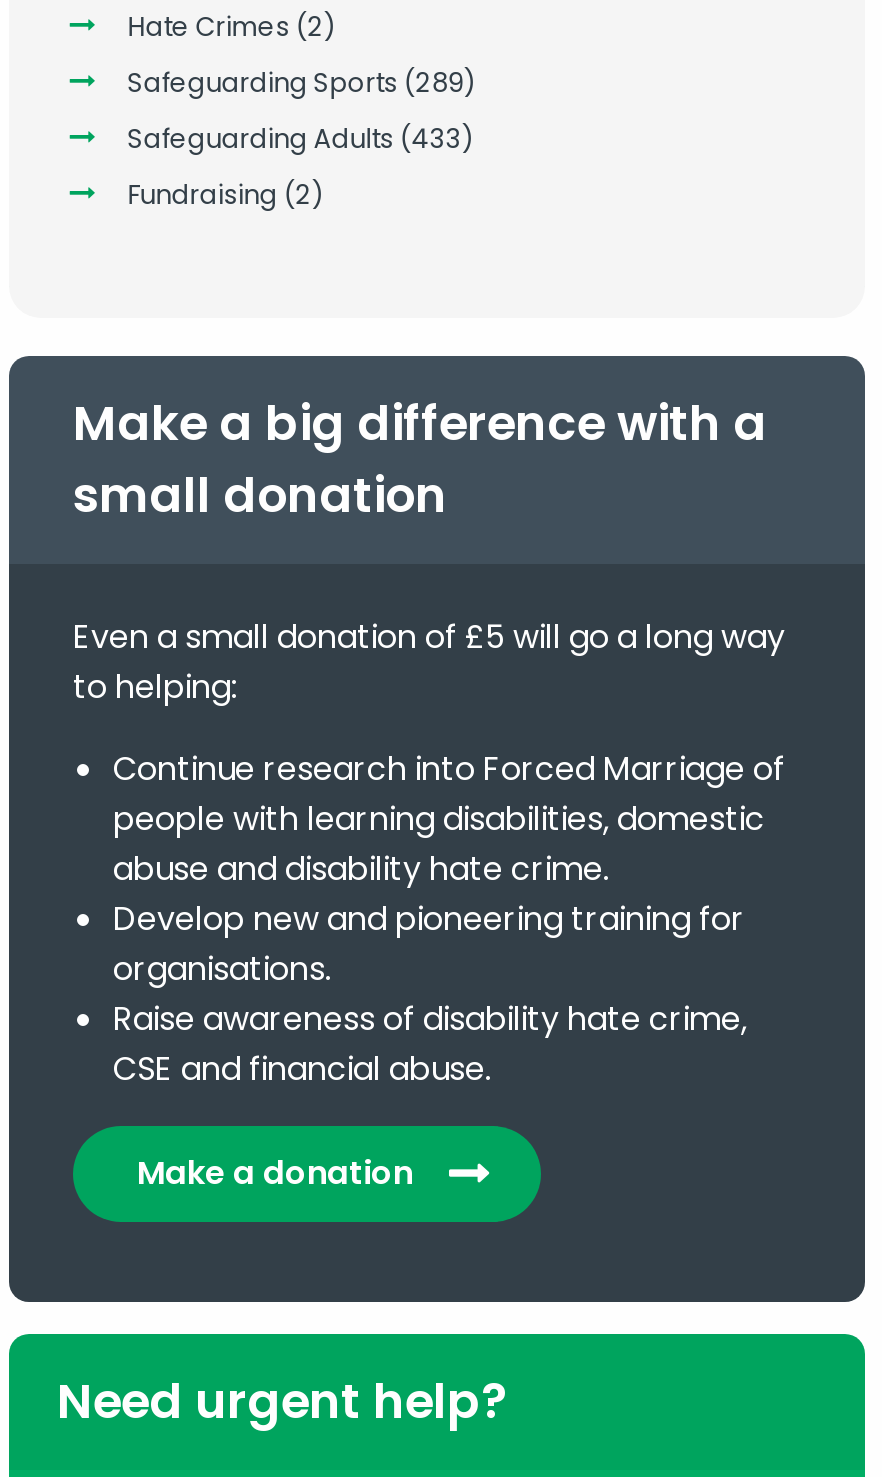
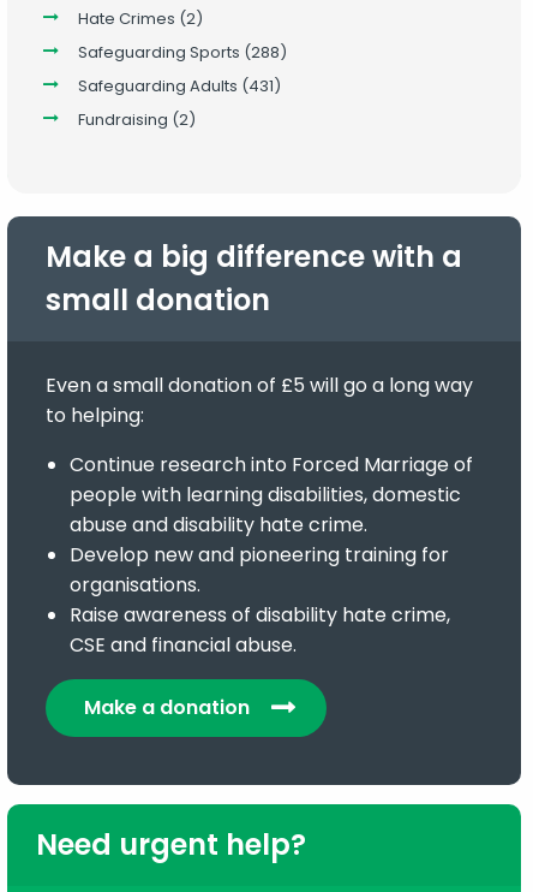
- Safeguarding Sports (289)
+ Safeguarding Sports (288)

- Safeguarding Adults (433)
+ Safeguarding Adults (431)
